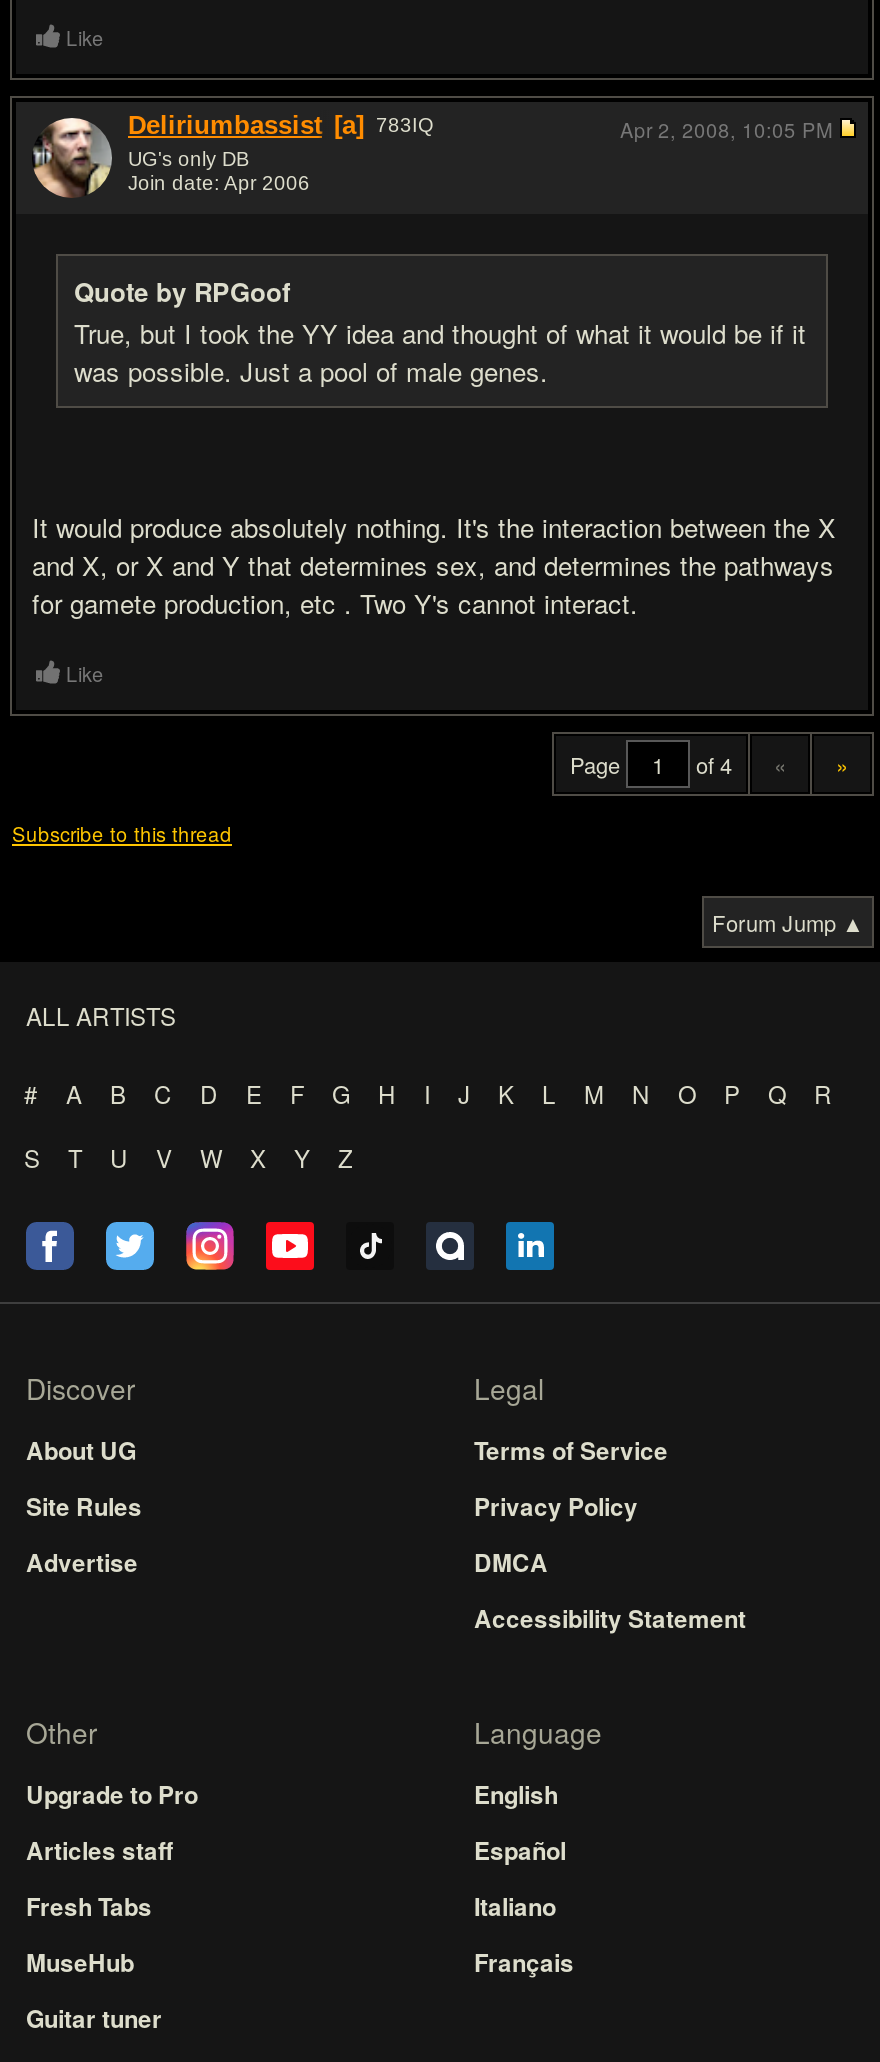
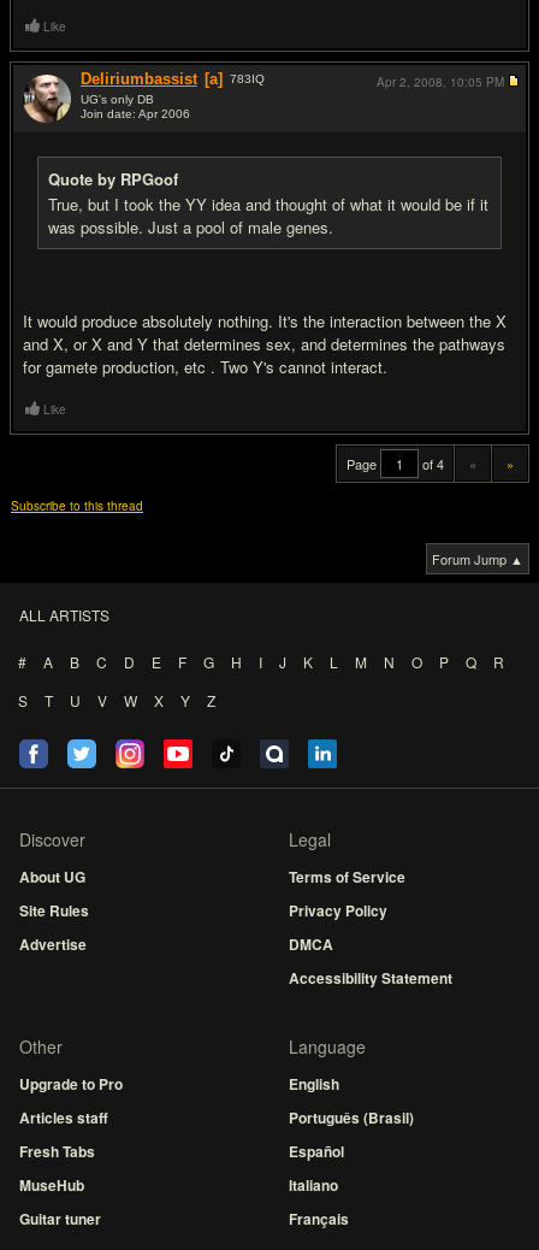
moved down: Español | Italiano | Français

+ Português (Brasil)
